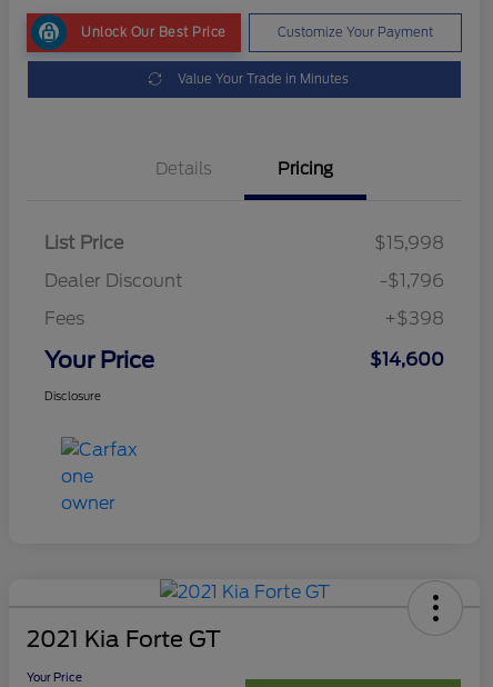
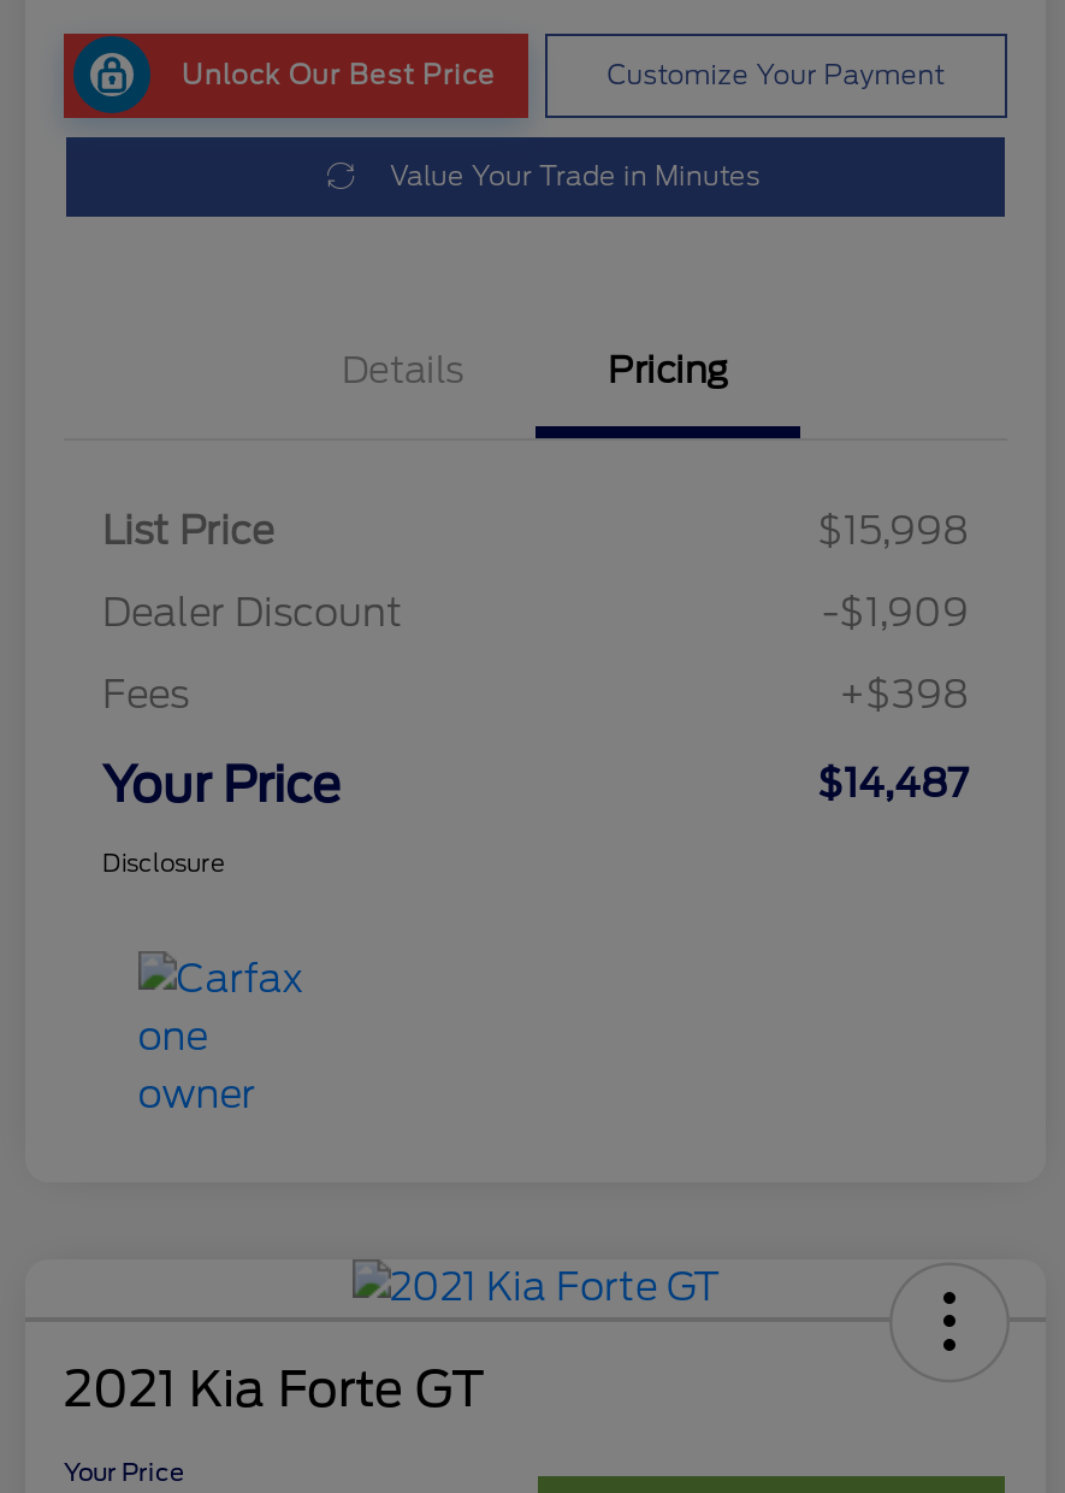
- -$1,796
+ -$1,909

- $14,600
+ $14,487
